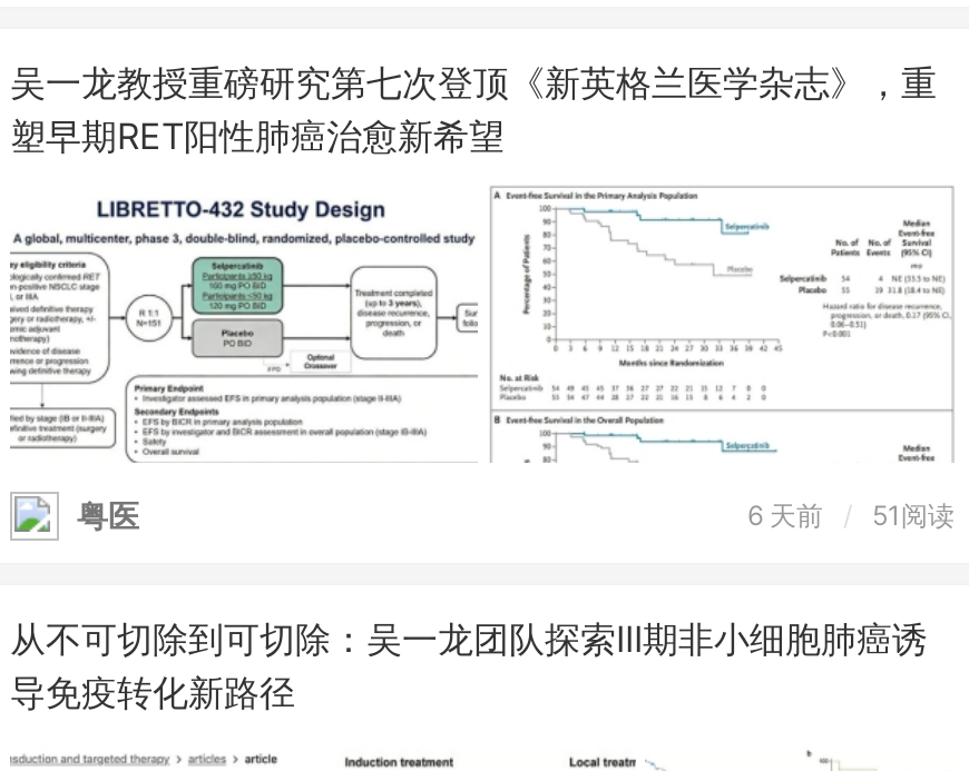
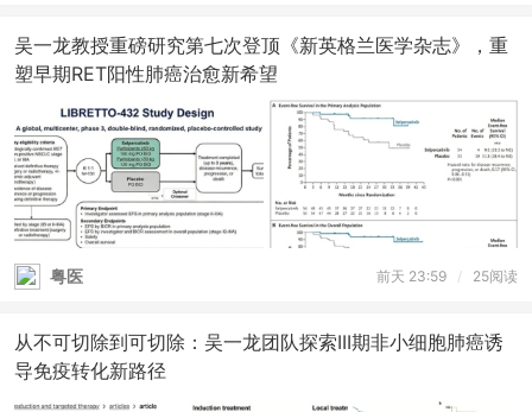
- 6 天前 / 51阅读
+ 前天 23:59 / 25阅读
